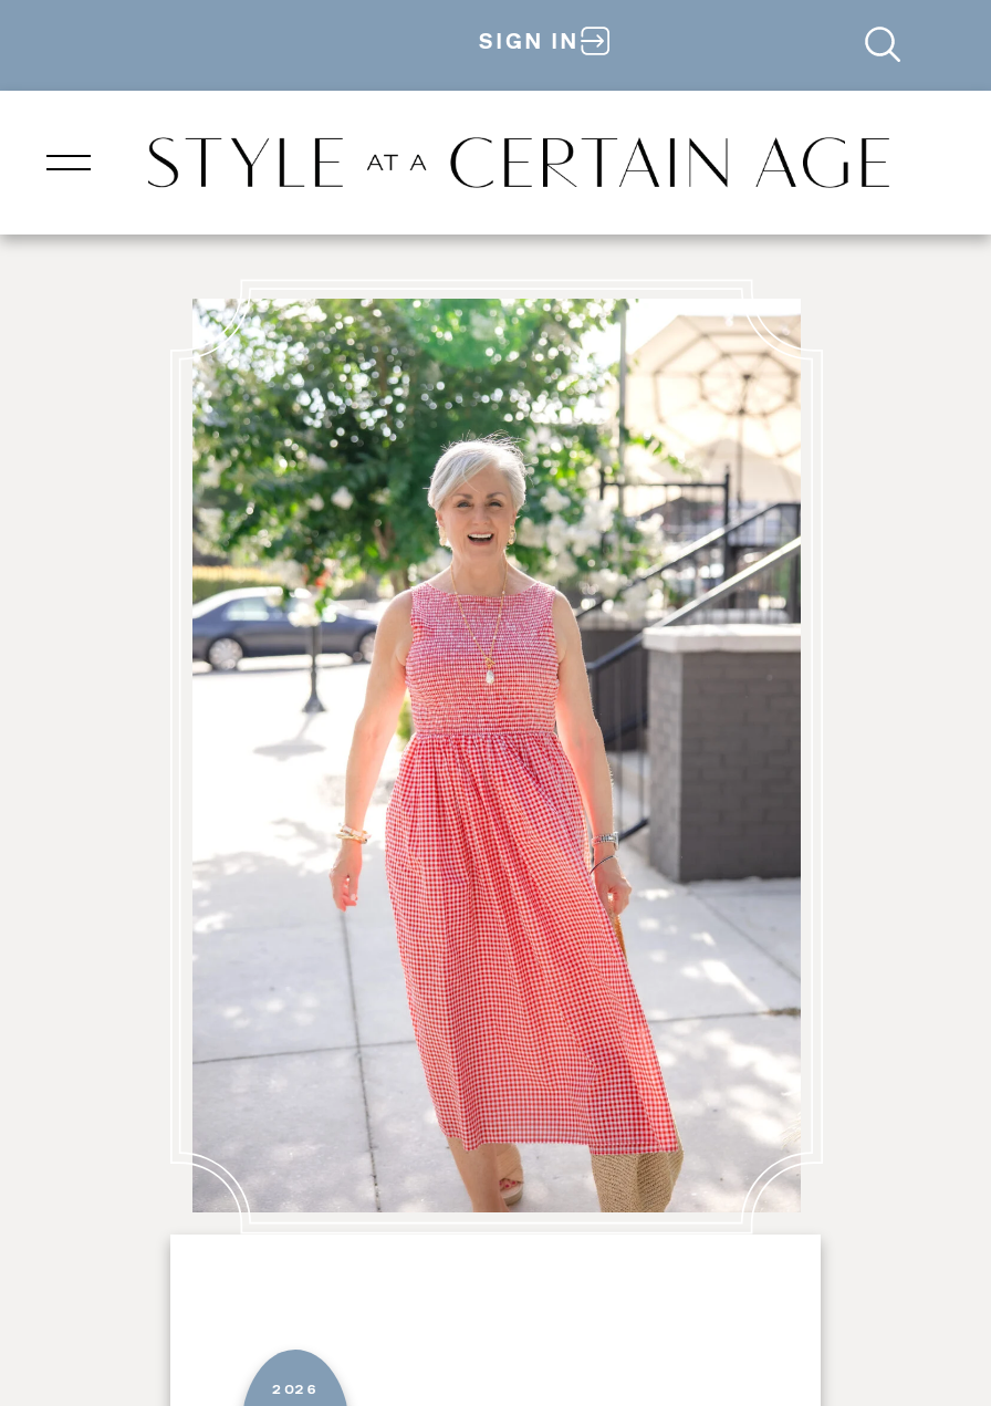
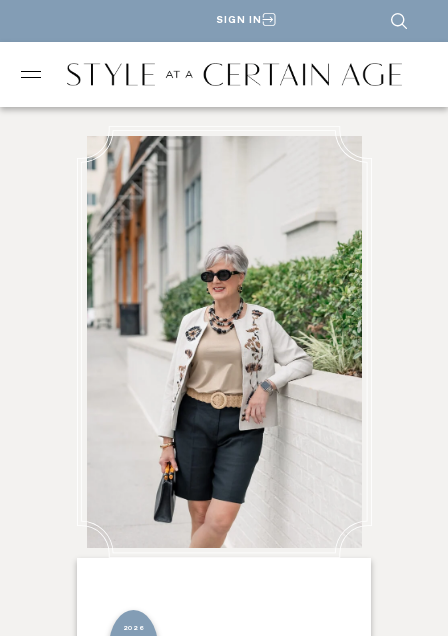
- [image]
+ [image]
